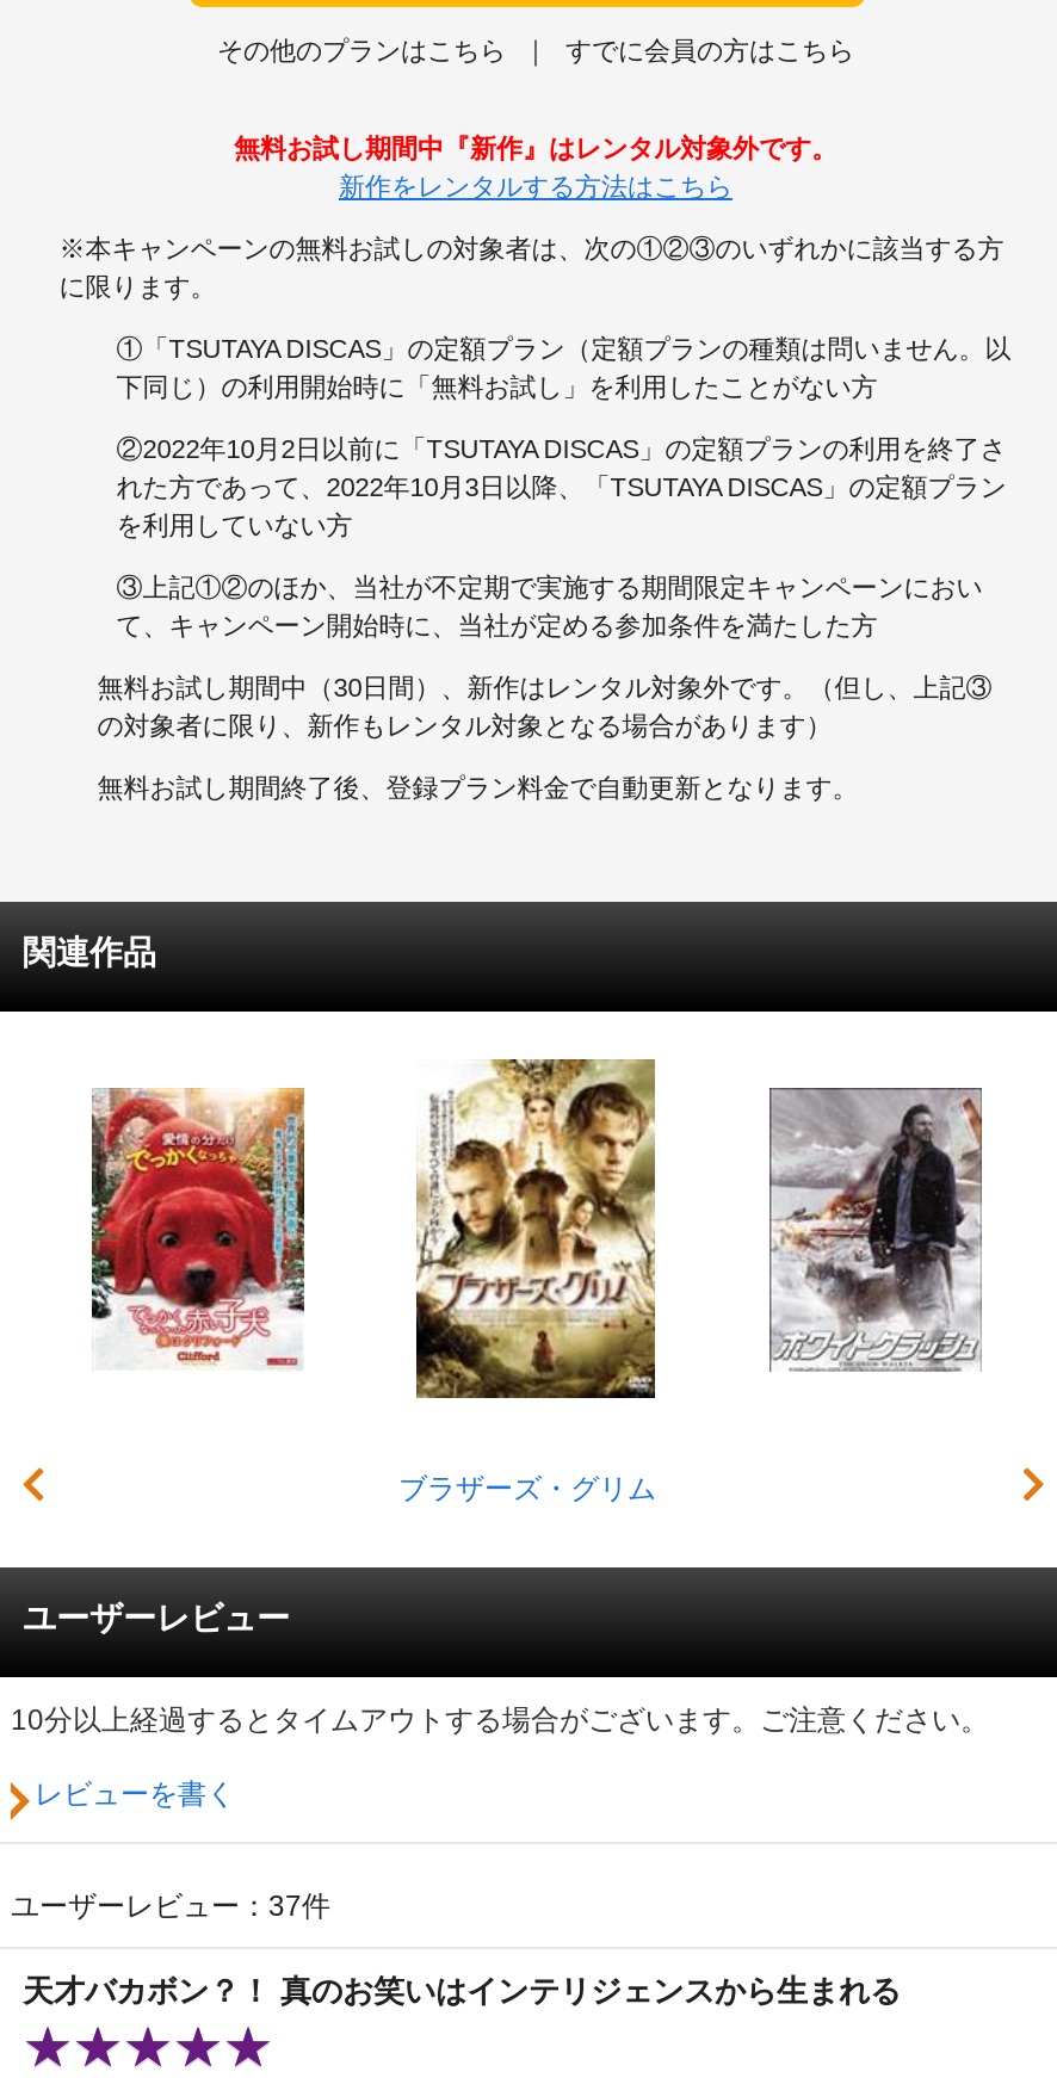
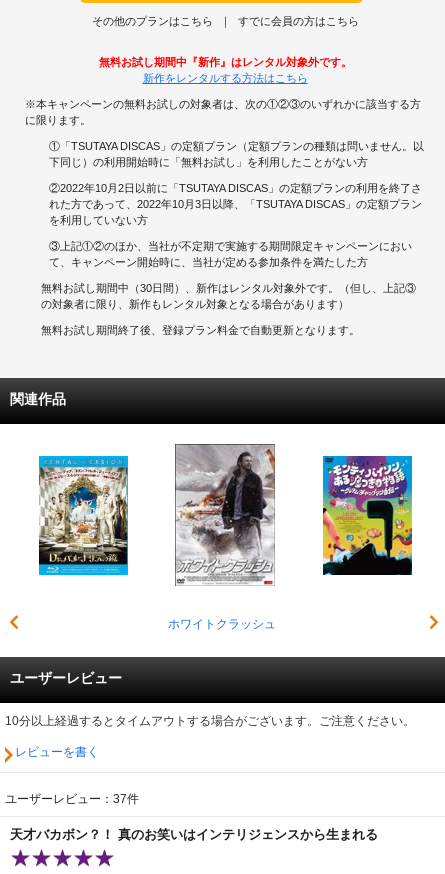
- [image]
- ブラザーズ・グリム
+ [image]
+ ホワイトクラッシュ

- [image]
+ [image]

- [image]
+ [image]
